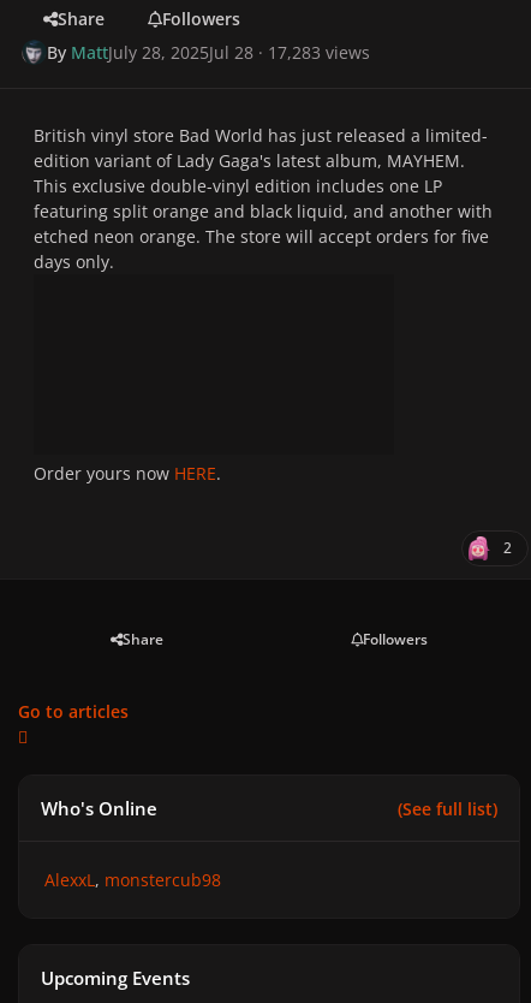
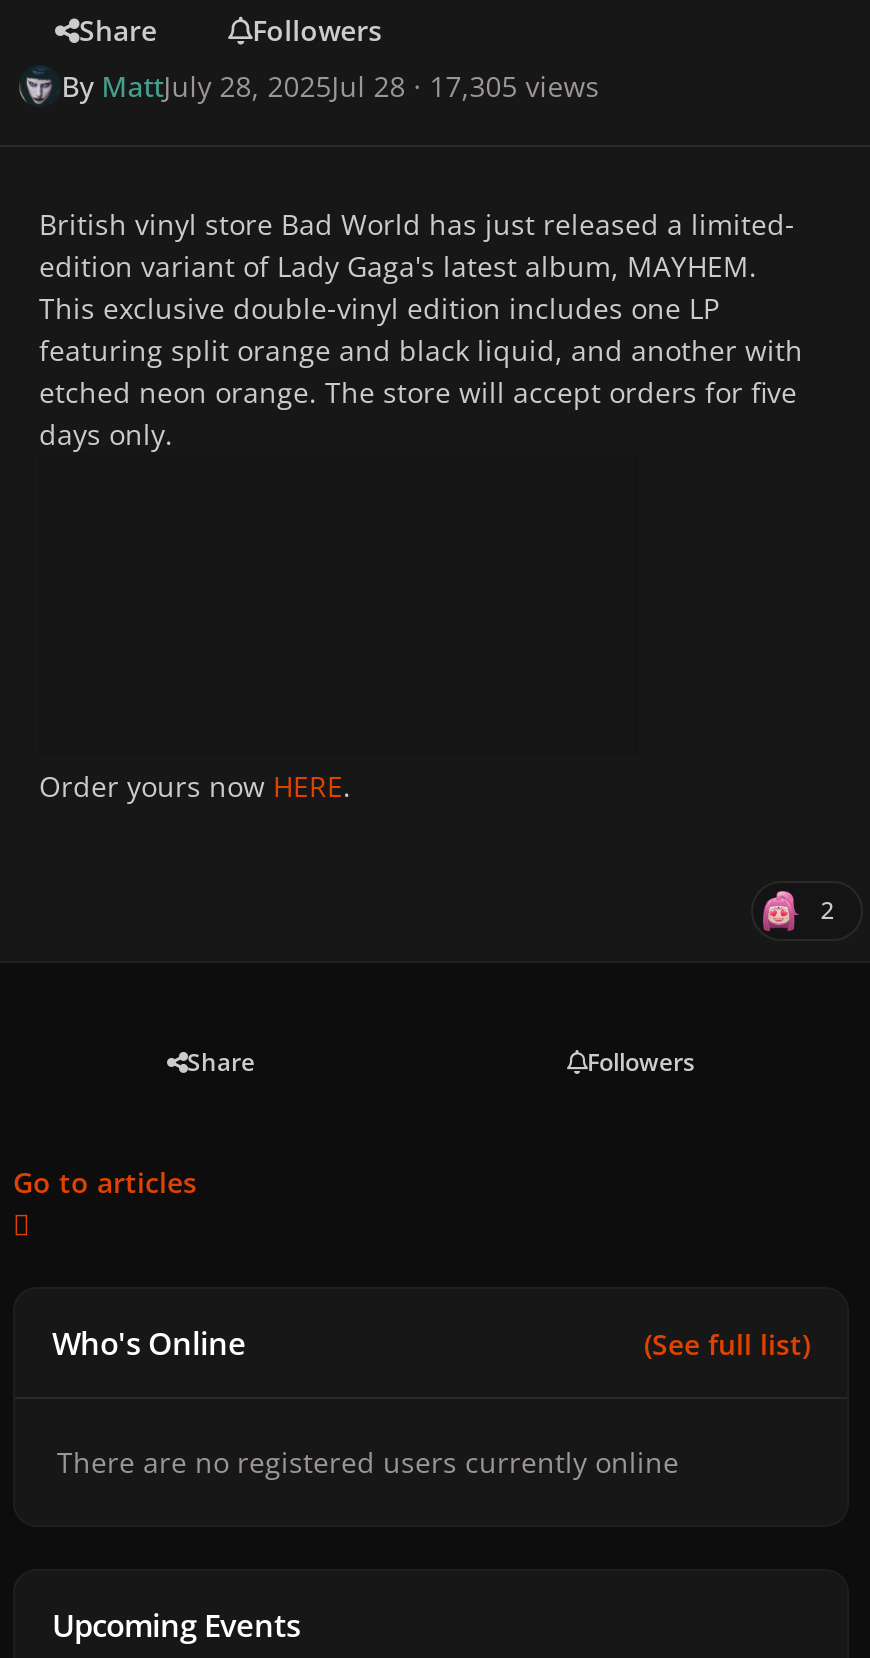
- By MattJuly 28, 2025Jul 28 · 17,283 views
+ By MattJuly 28, 2025Jul 28 · 17,305 views

- AlexxL monstercub98
+ There are no registered users currently online
